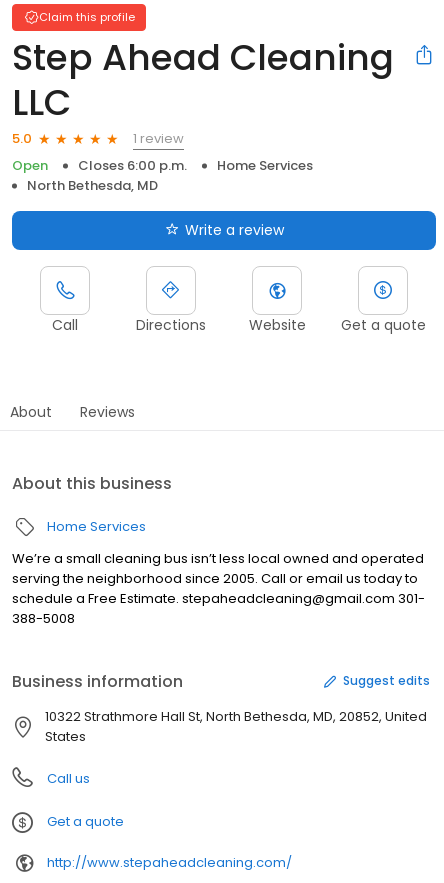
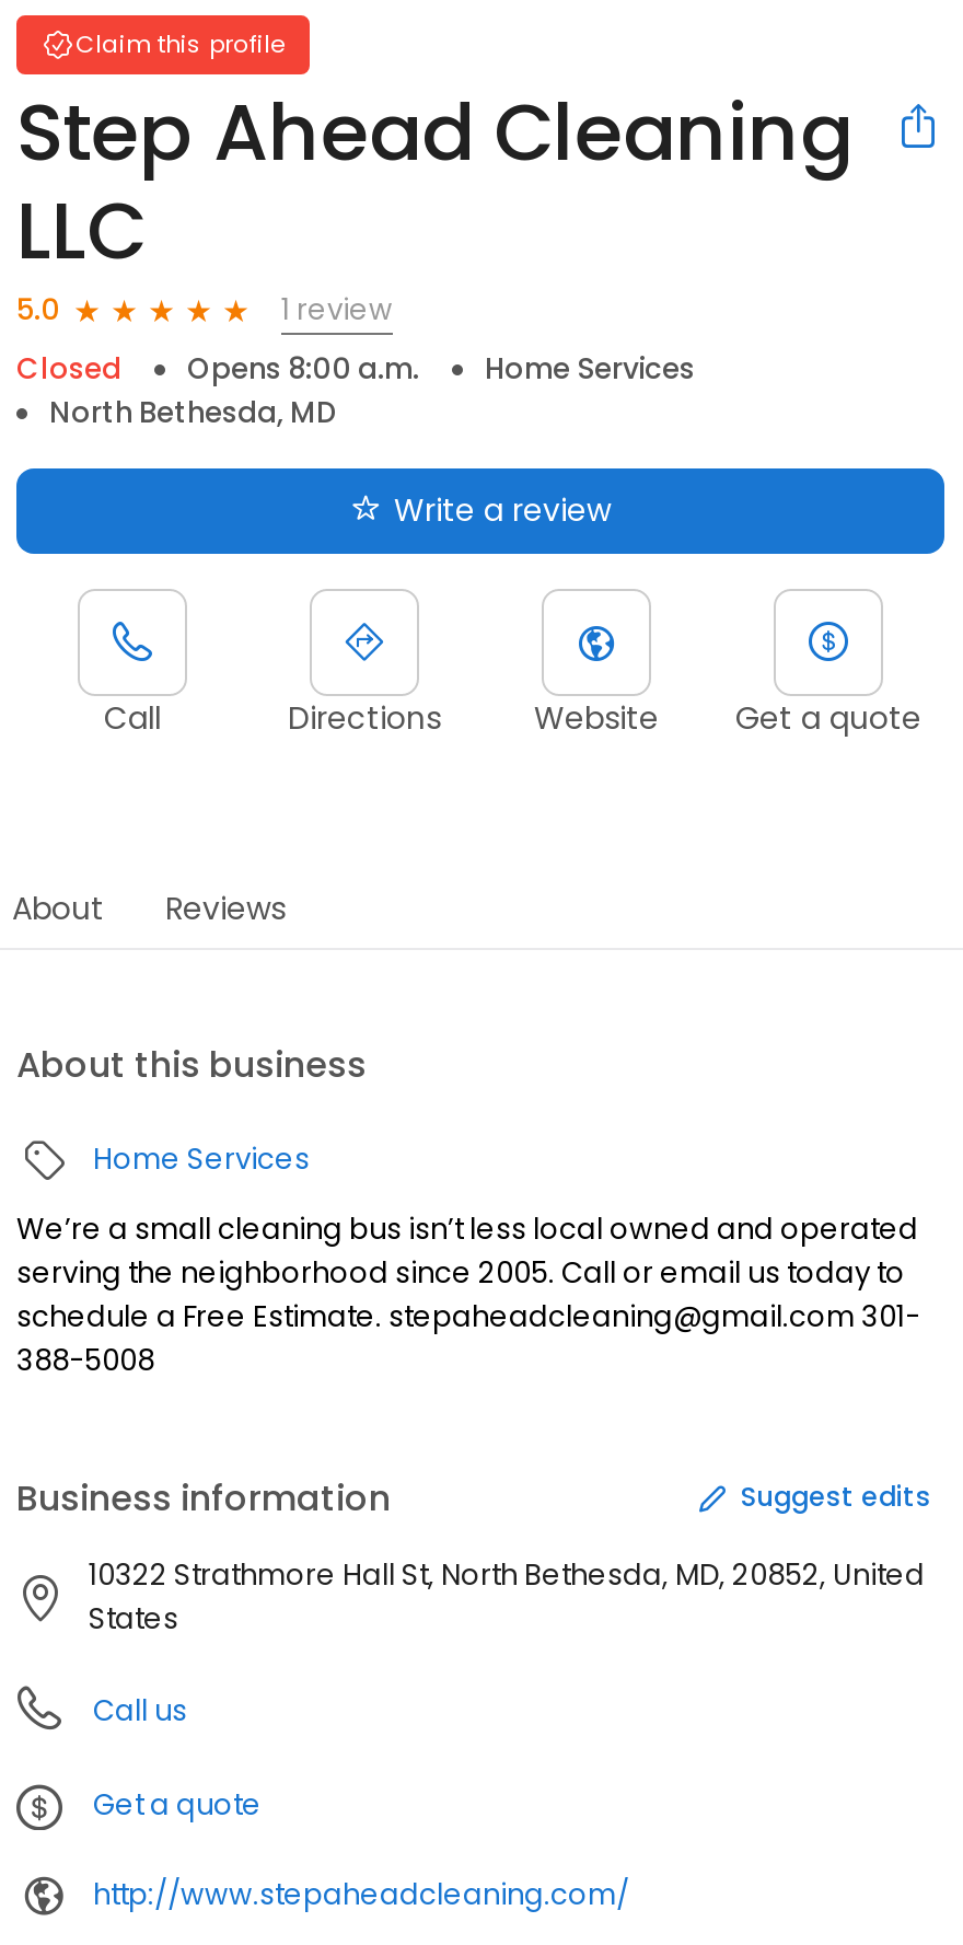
- Open
- Closes 6:00 p.m.
+ Closed
+ Opens 8:00 a.m.
